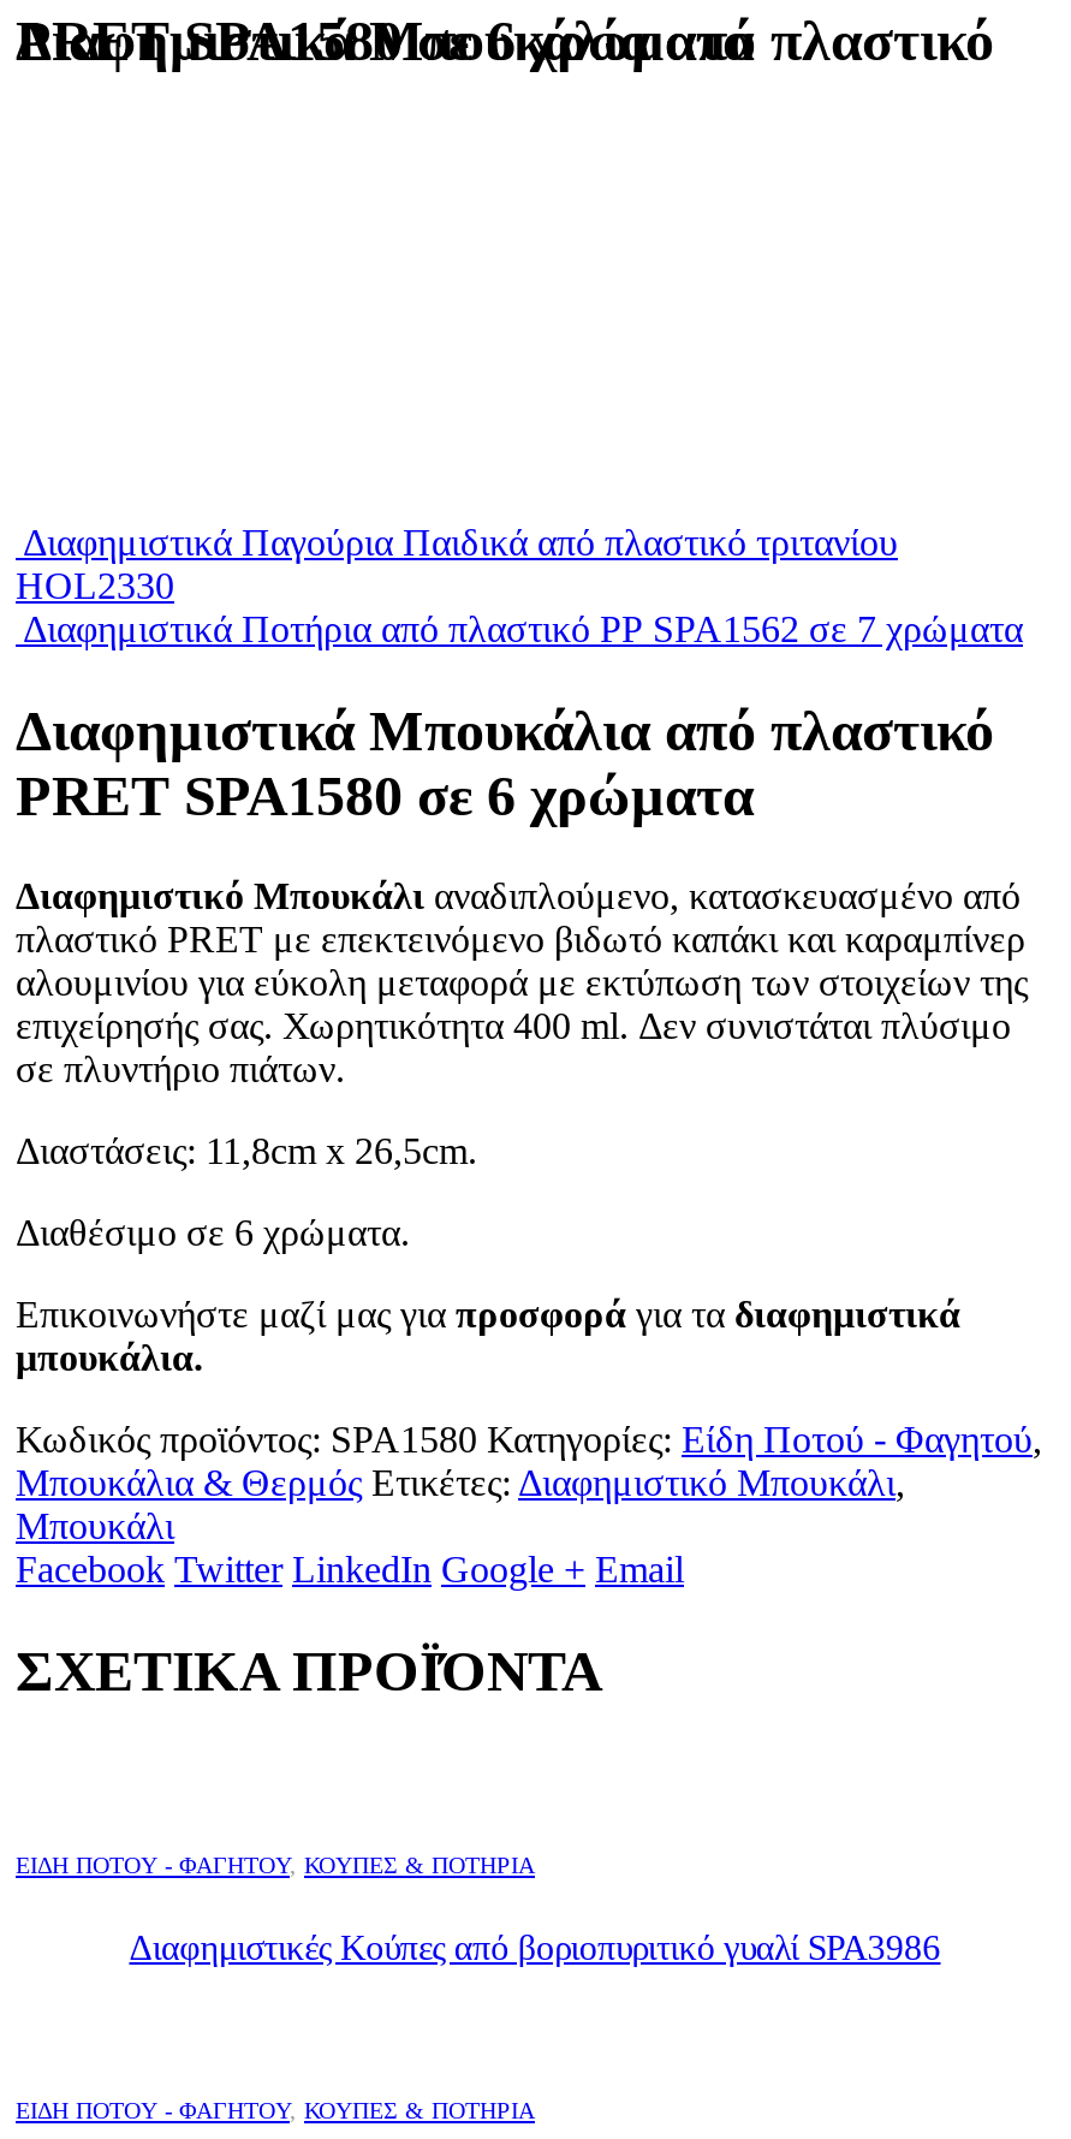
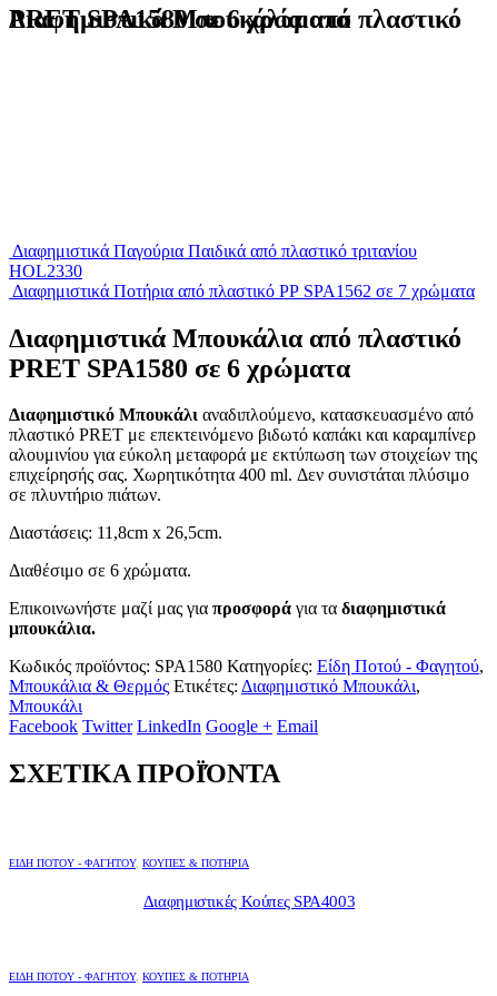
- Διαφημιστικές Κούπες από βοριοπυριτικό γυαλί SPA3986
+ Διαφημιστικές Κούπες SPA4003
